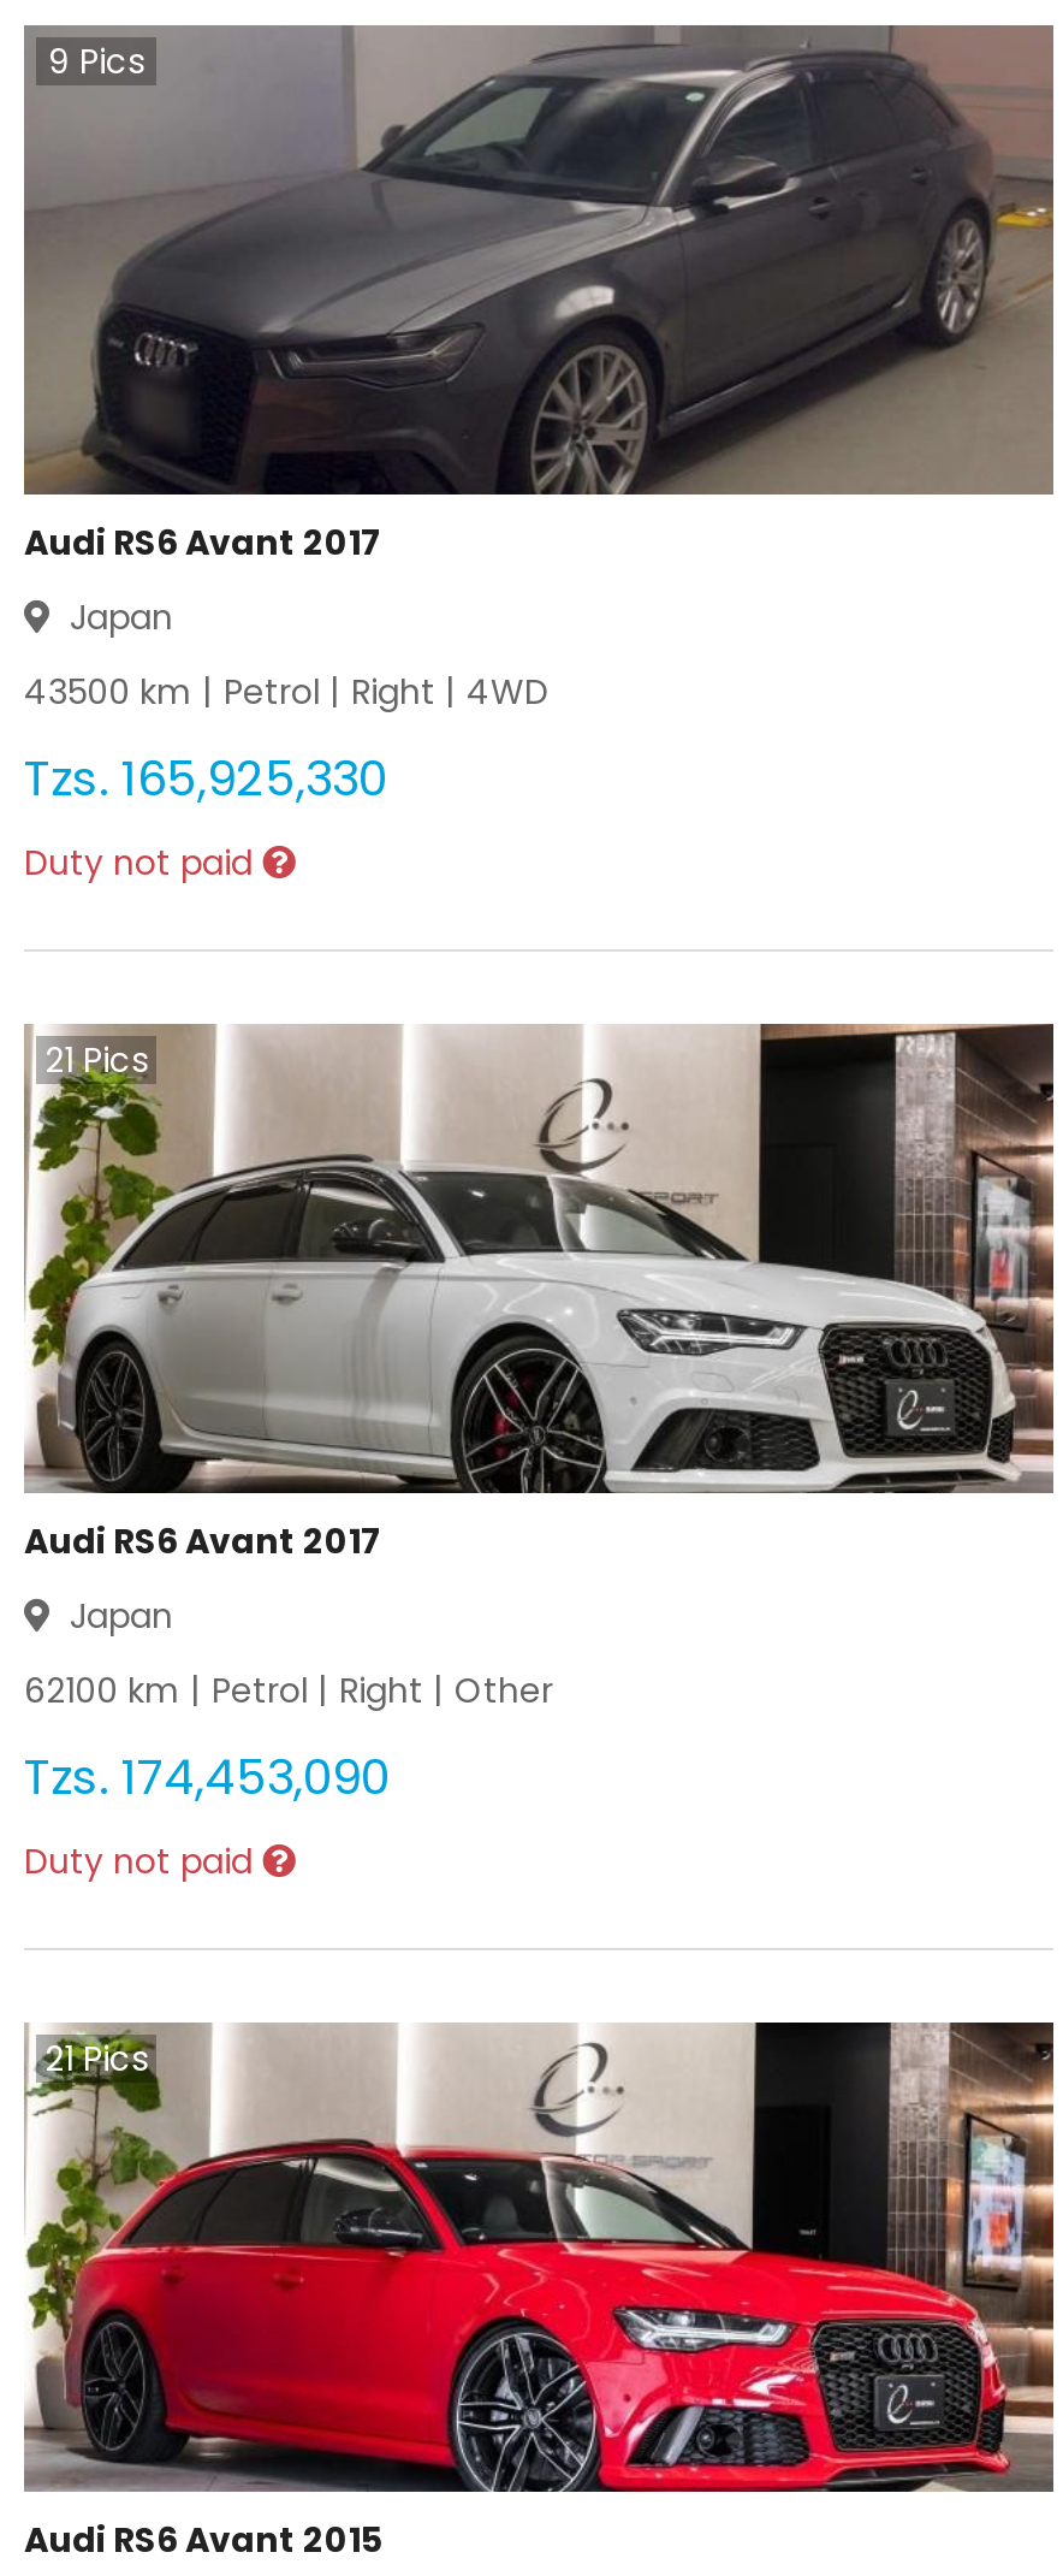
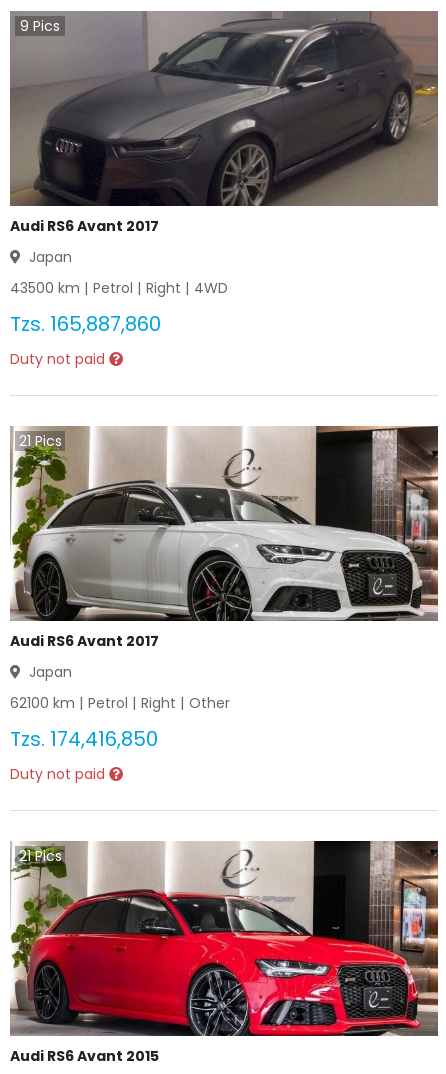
- Tzs. 165,925,330
+ Tzs. 165,887,860

- Tzs. 174,453,090
+ Tzs. 174,416,850
